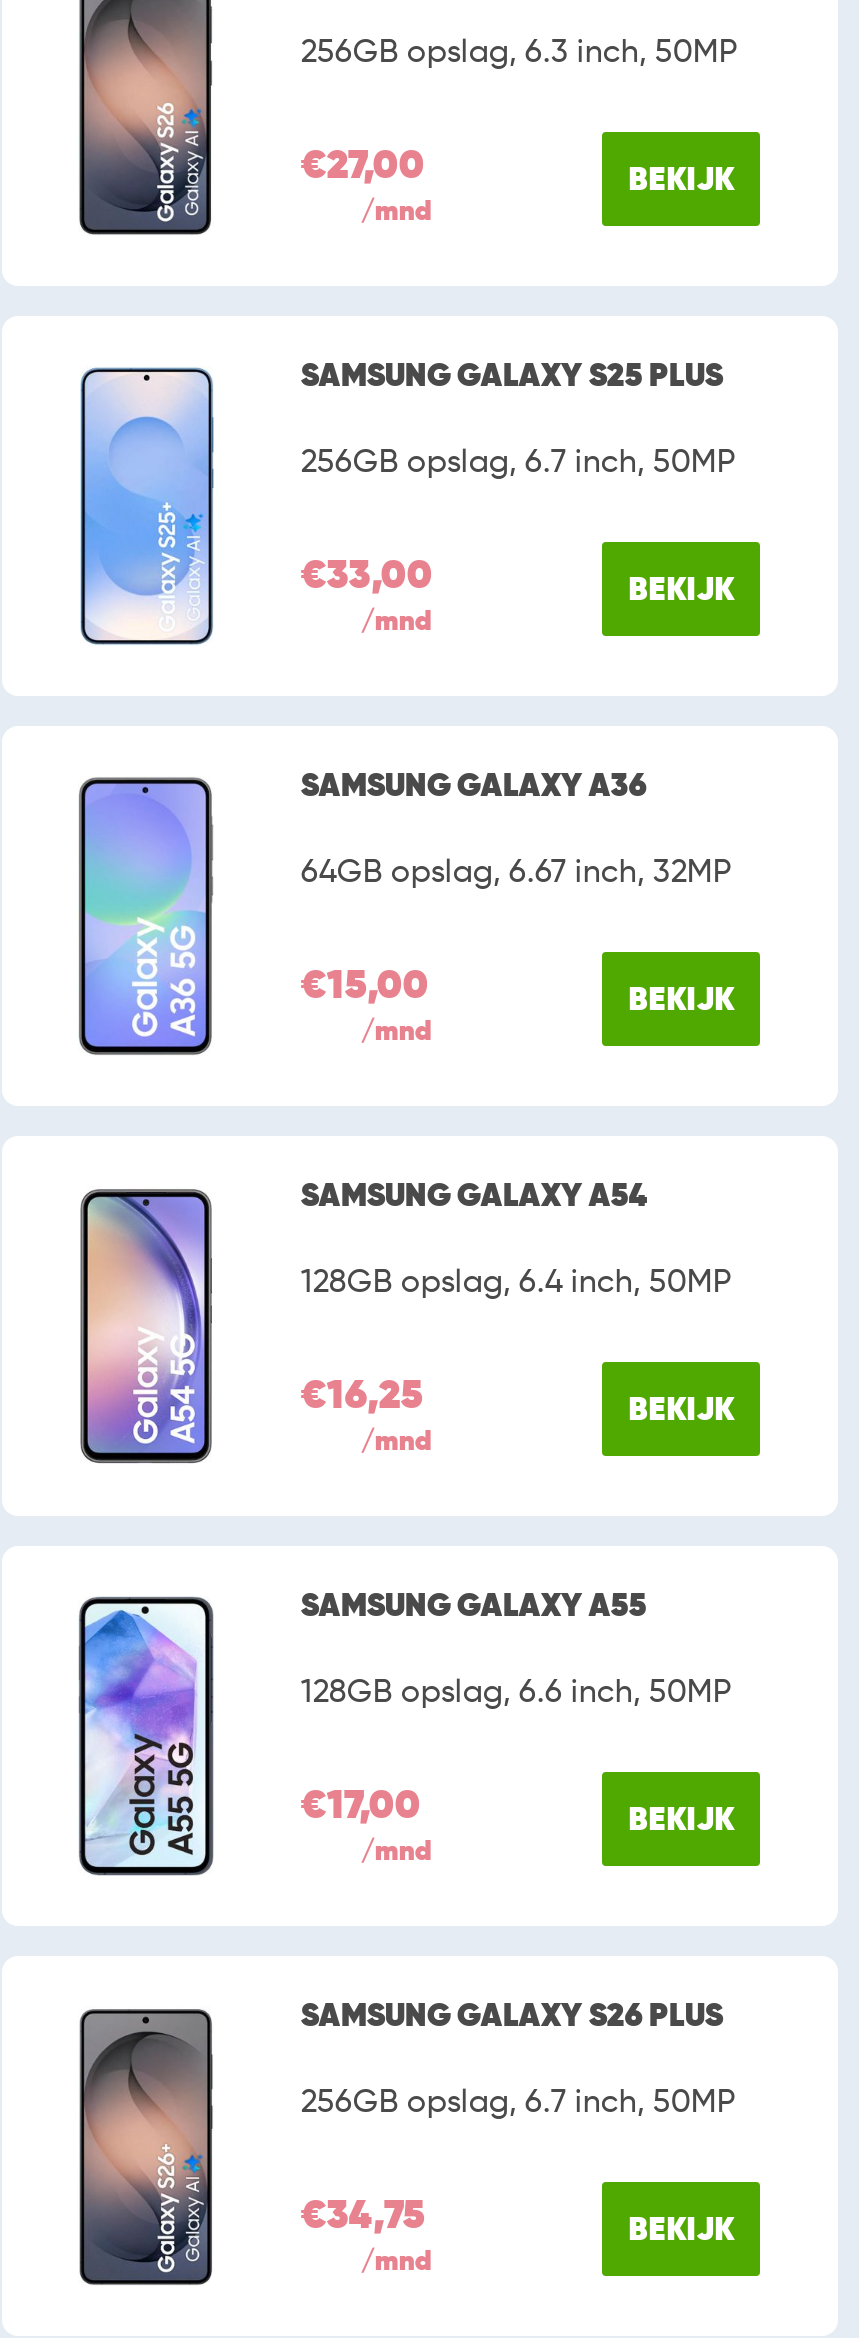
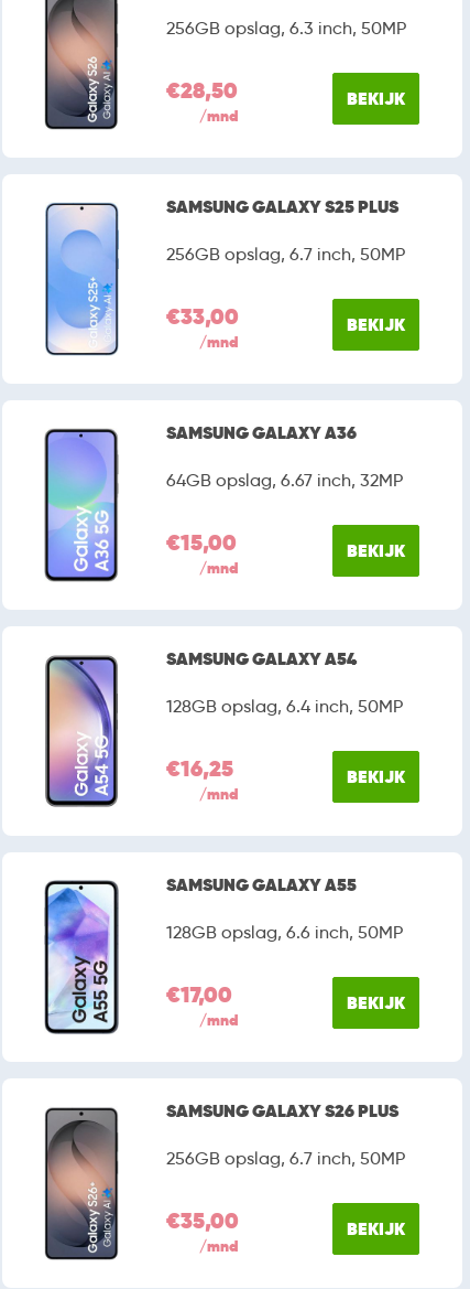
- €27,00
+ €28,50

- €34,75
+ €35,00
